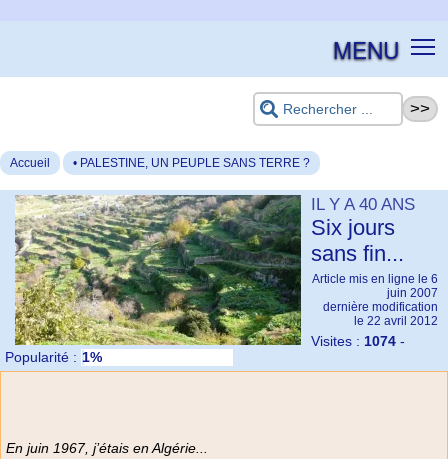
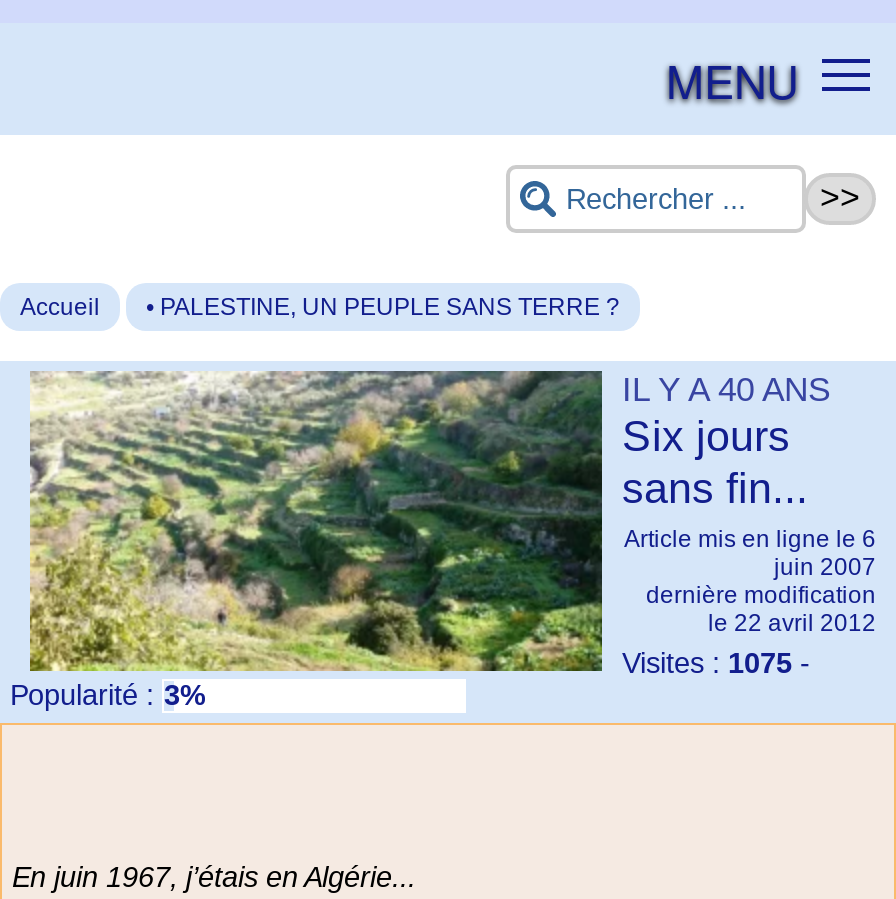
- Visites : 1074 -
+ Visites : 1075 -

- Popularité : 1%
+ Popularité : 3%
